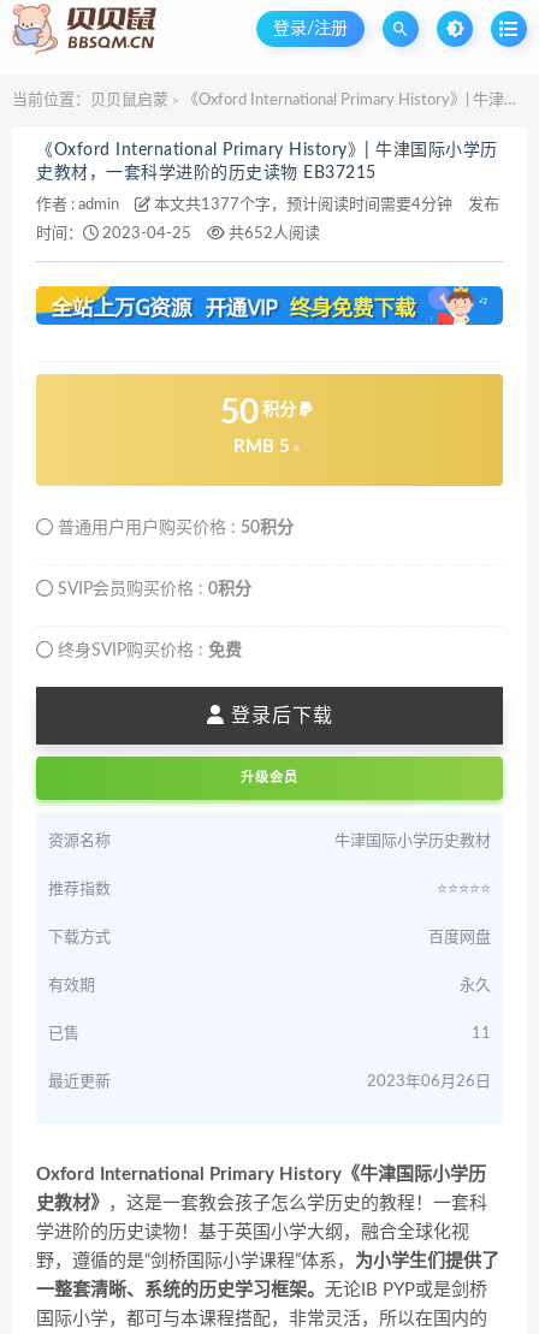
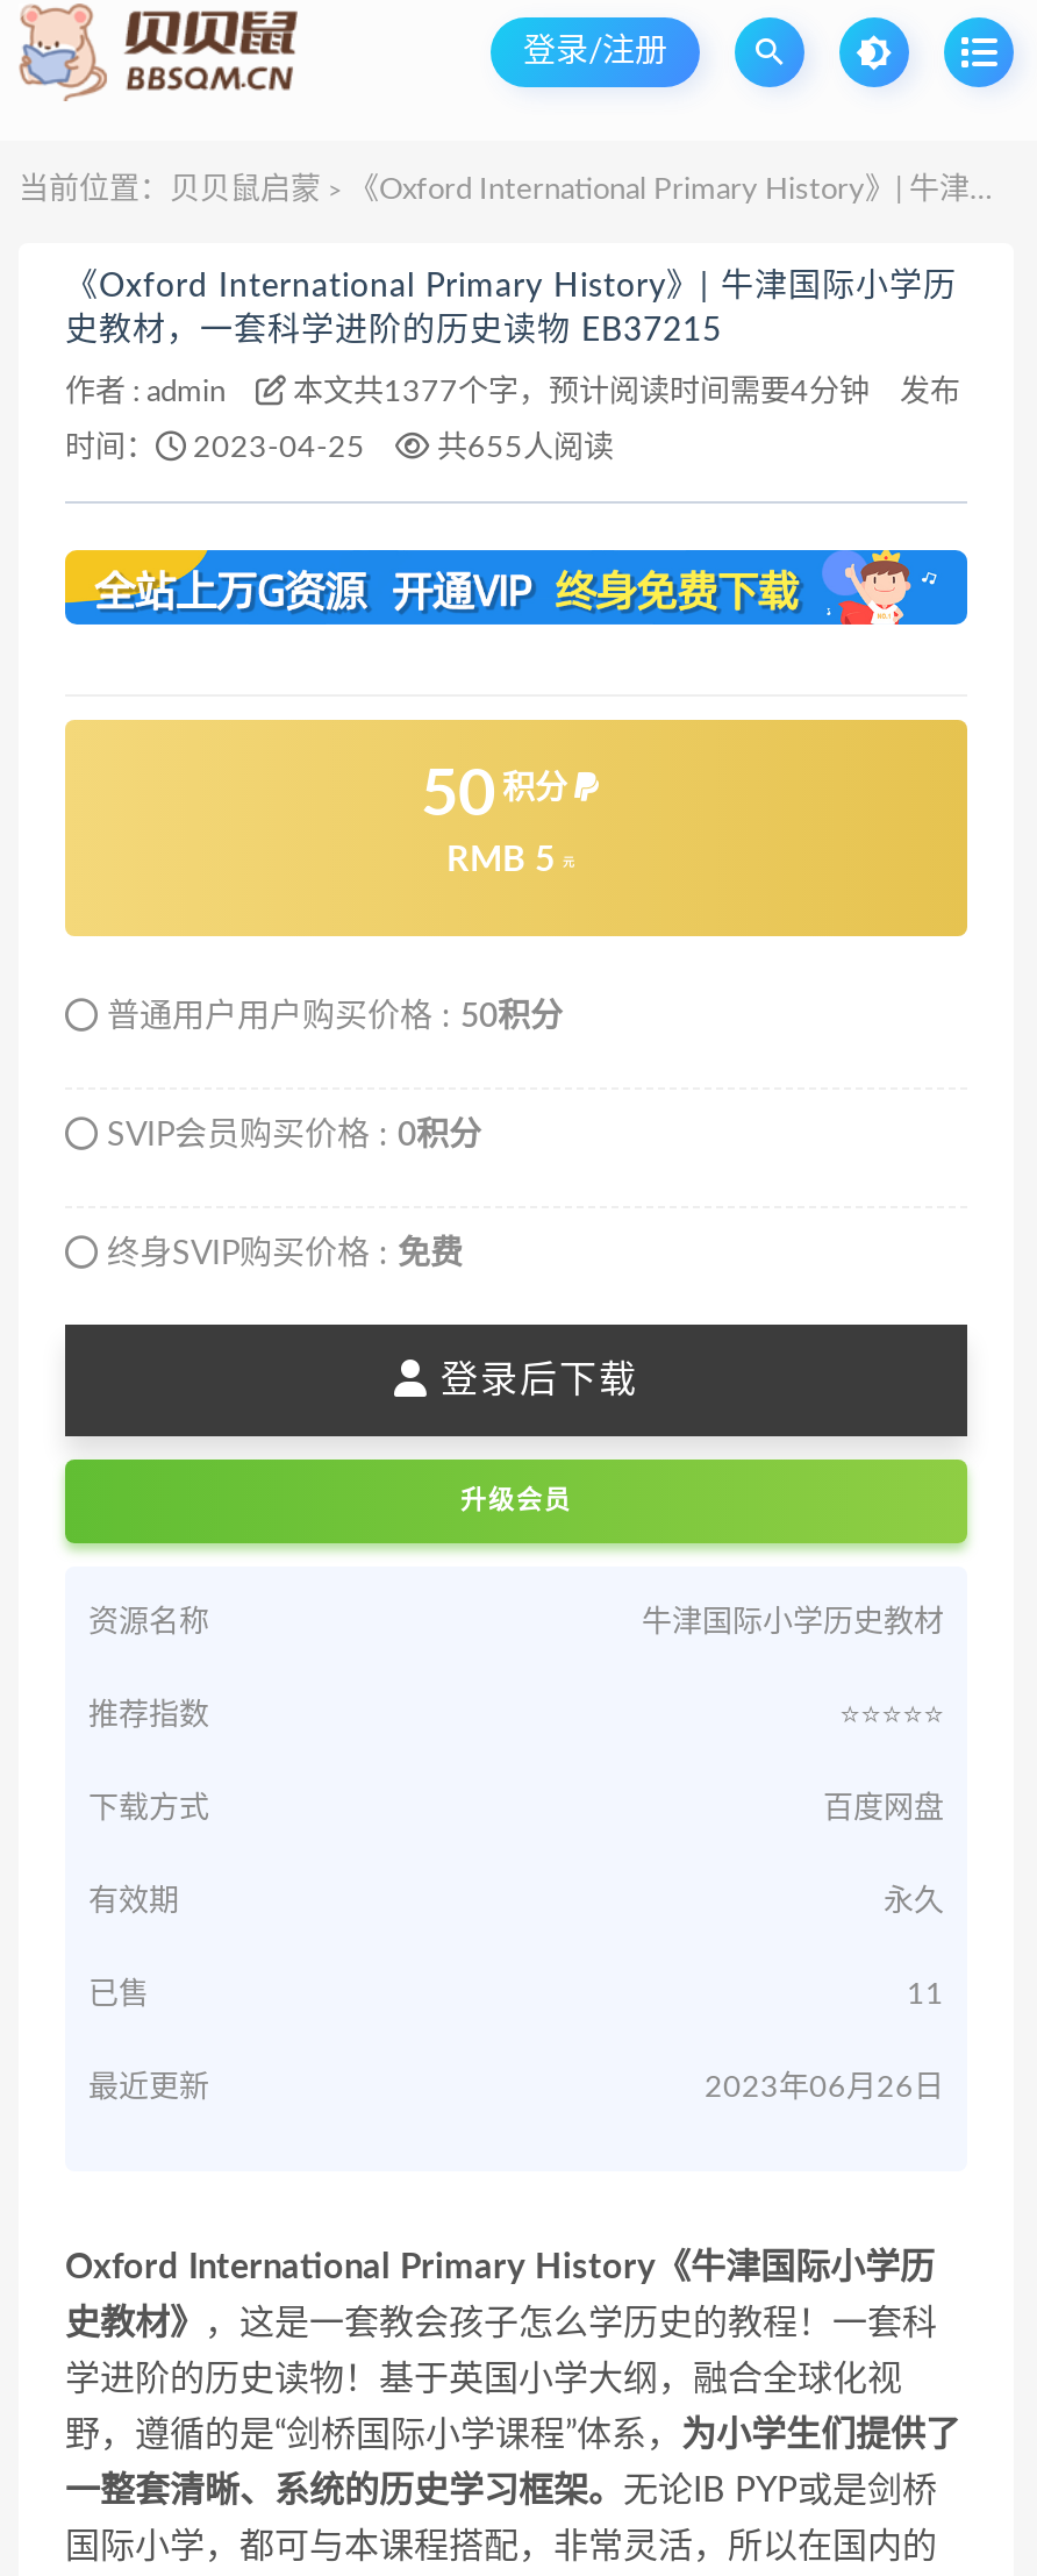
- 共652人阅读
+ 共655人阅读
